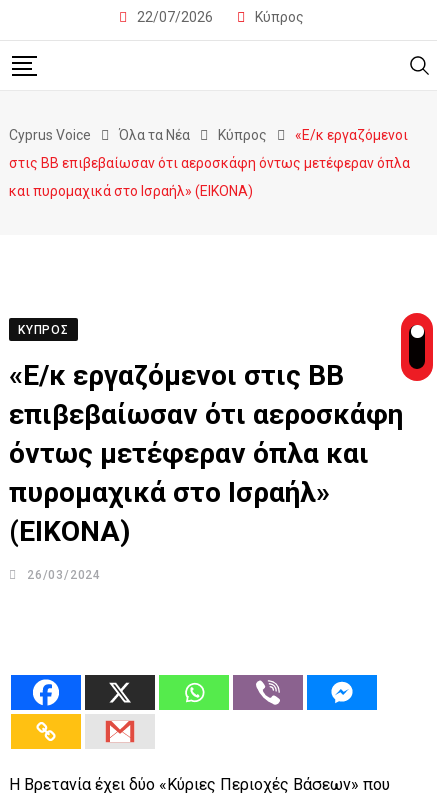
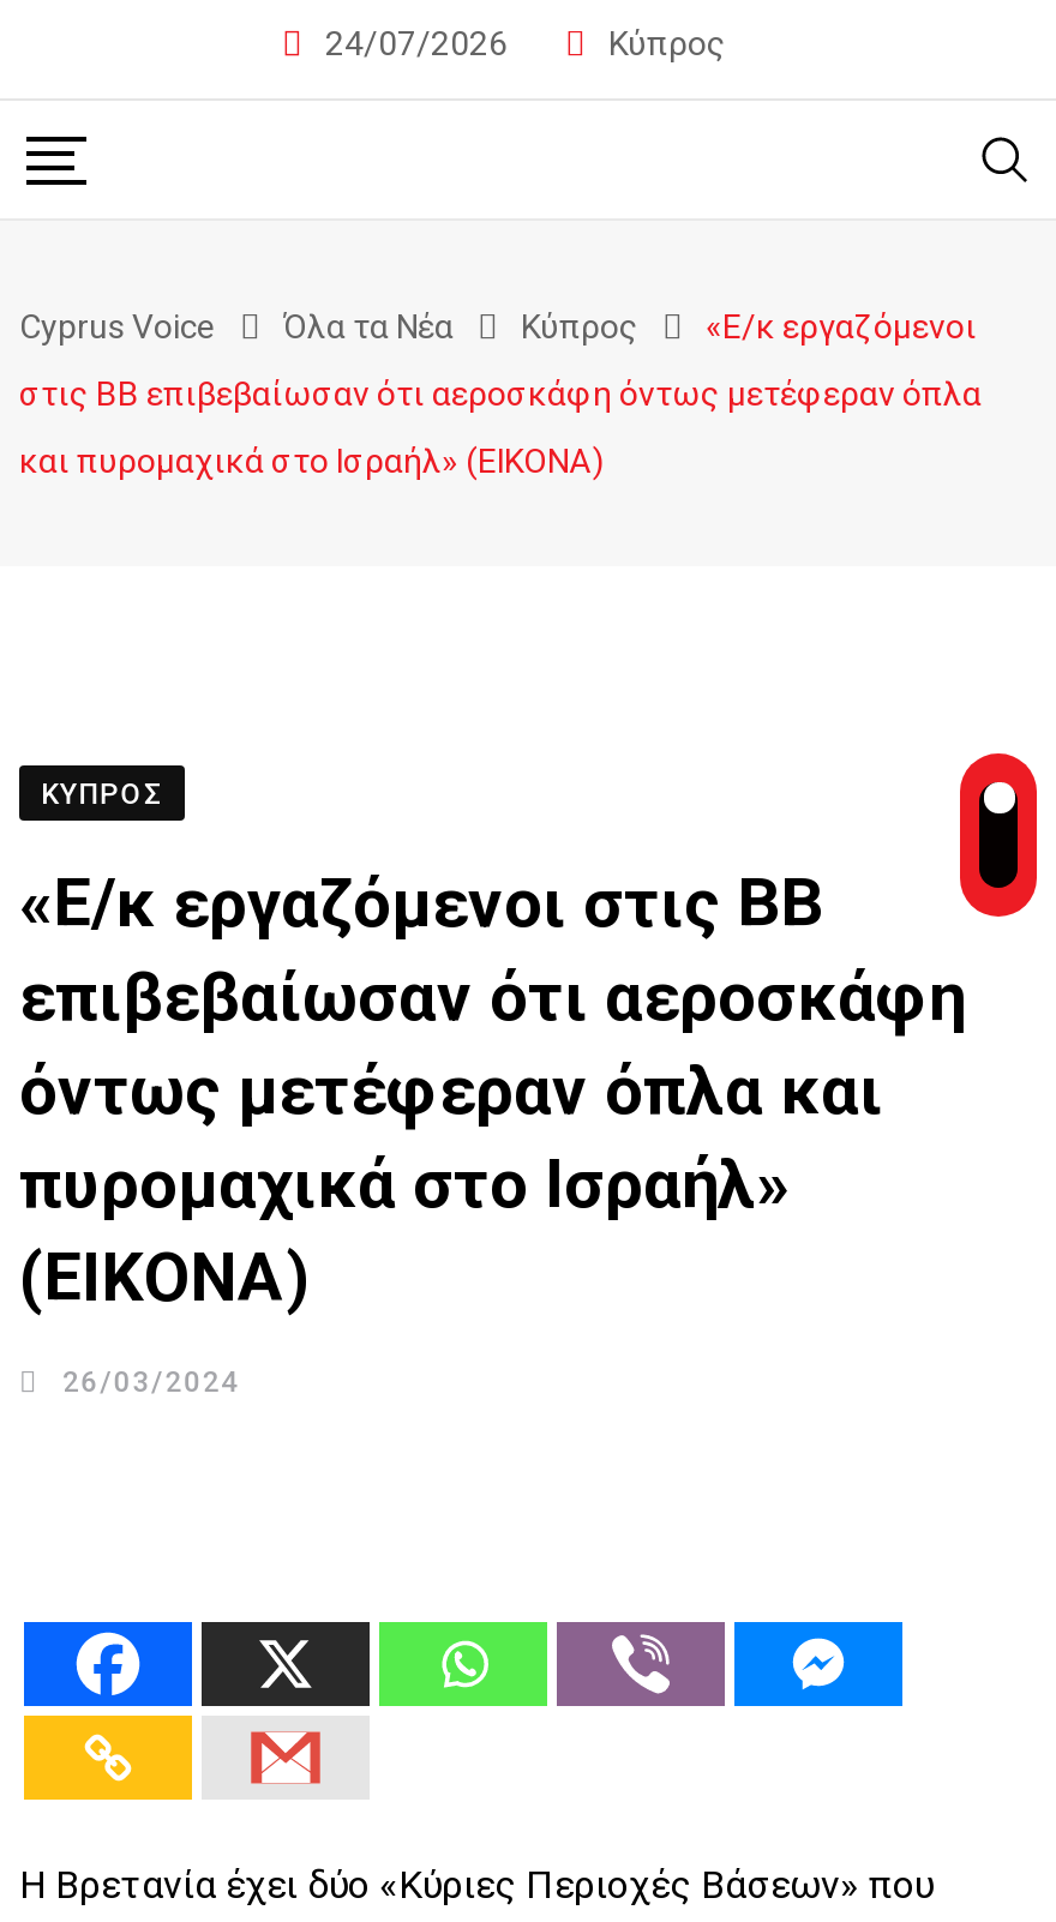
- 22/07/2026
+ 24/07/2026
